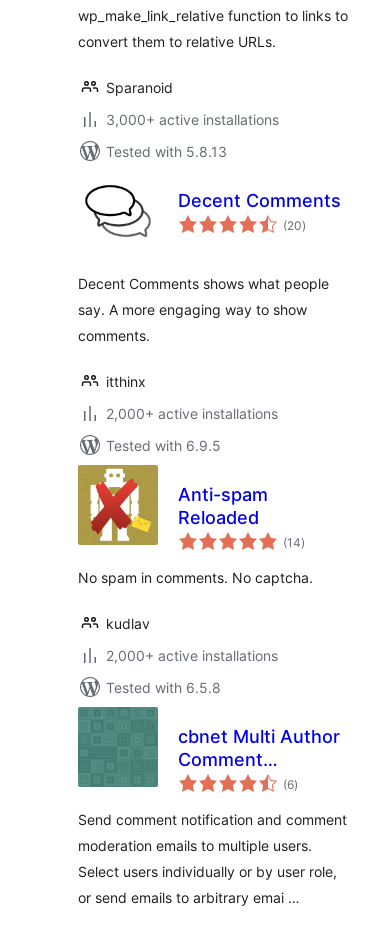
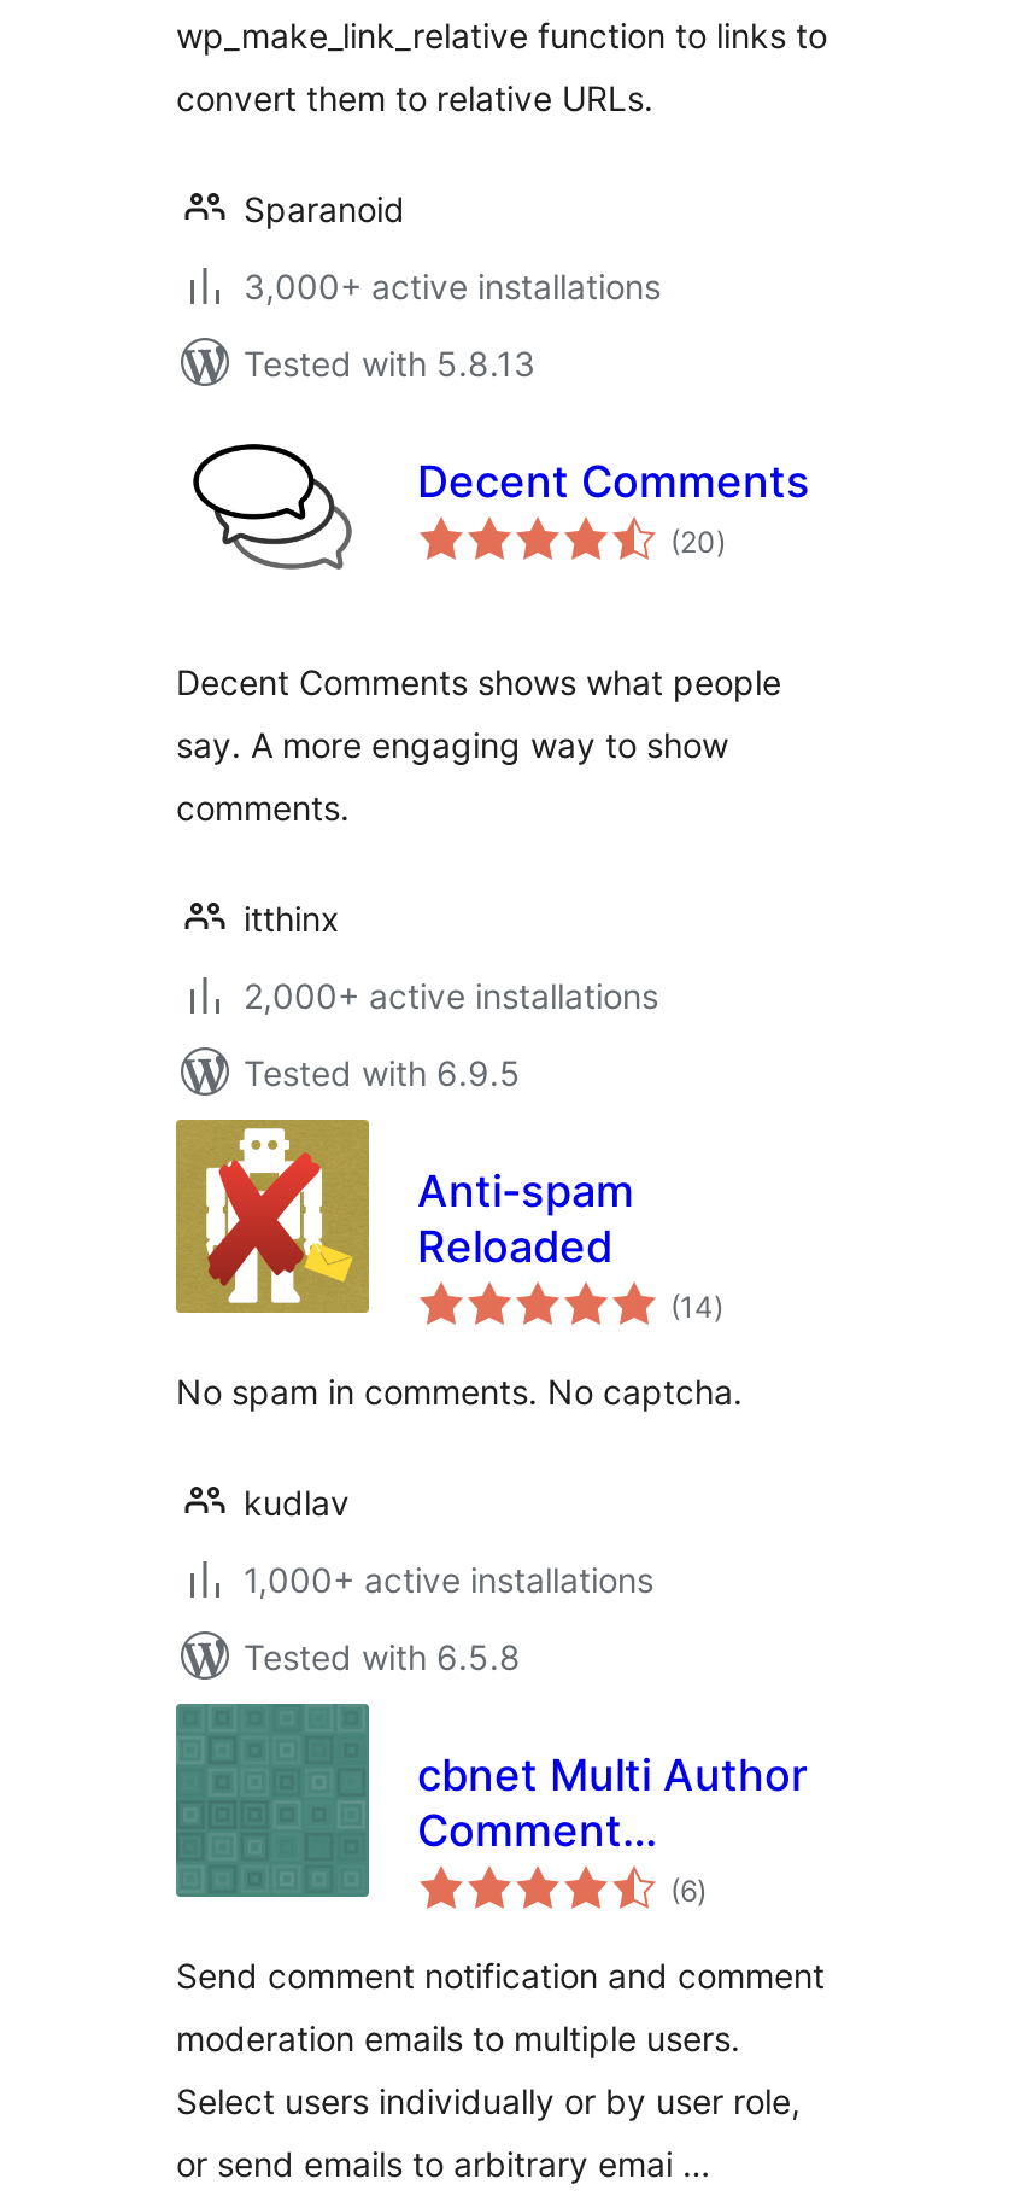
- 2,000+ active installations
+ 1,000+ active installations
